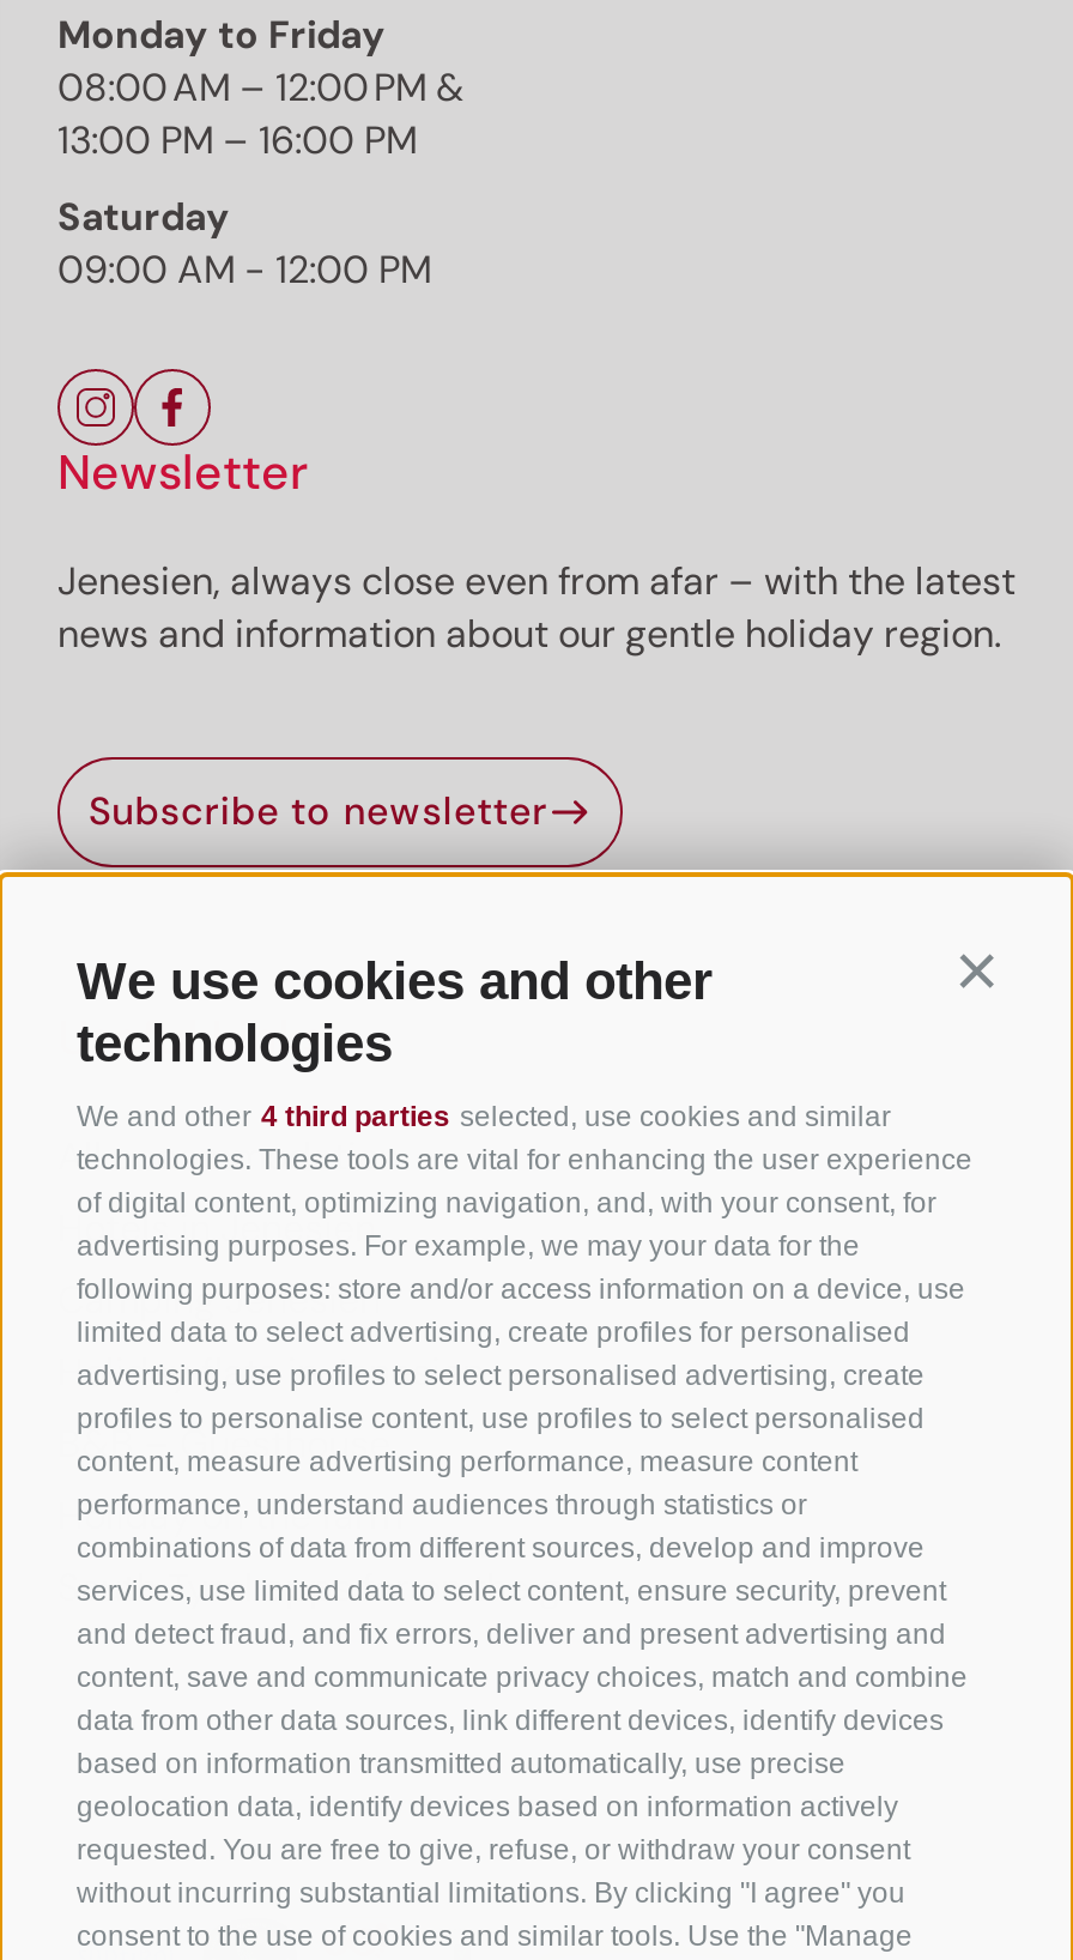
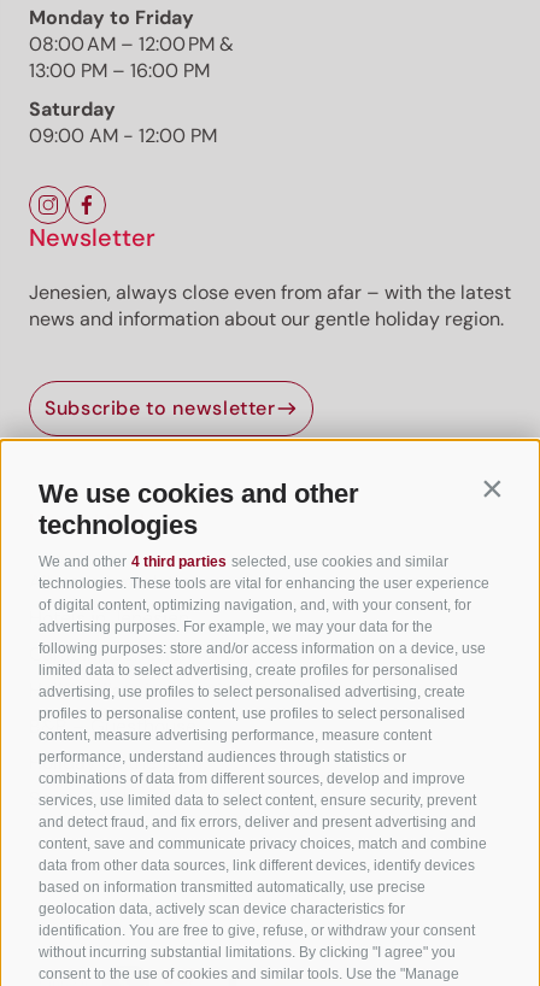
- geolocation data, identify devices based on information actively
- requested. You are free to give, refuse, or withdraw your consent
+ geolocation data, actively scan device characteristics for
+ identification. You are free to give, refuse, or withdraw your consent
